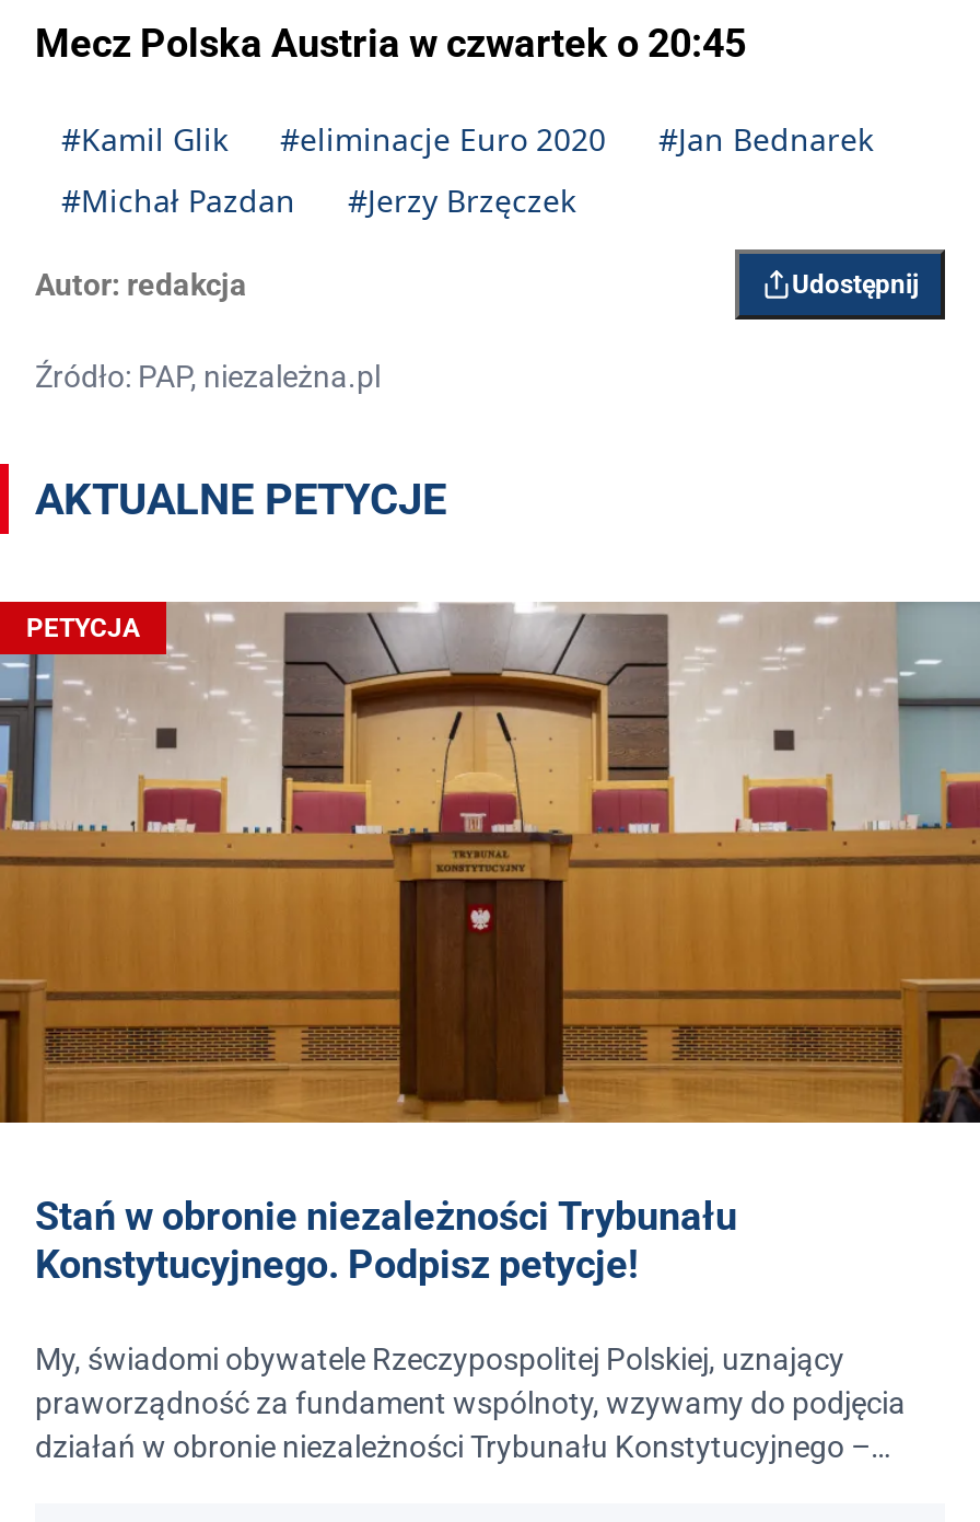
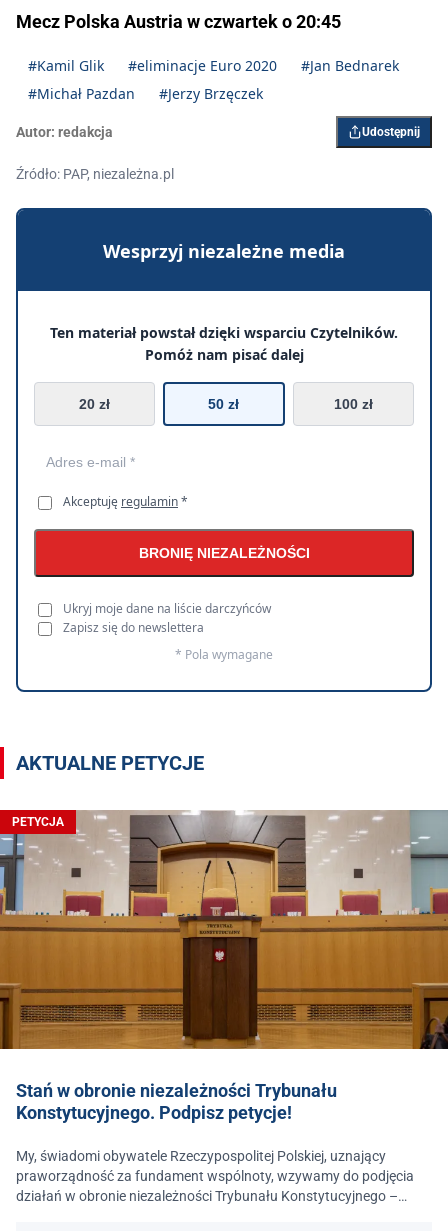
+ [image]
+ Wesprzyj niezależne media
+ Ten materiał powstał dzięki wsparciu Czytelników.
+ Pomóż nam pisać dalej
+ 20 zł
+ 50 zł
+ 100 zł

+ Akceptuję regulamin *
+ BRONIĘ NIEZALEŻNOŚCI
+ Ukryj moje dane na liście darczyńców
+ Zapisz się do newslettera
+ * Pola wymagane
